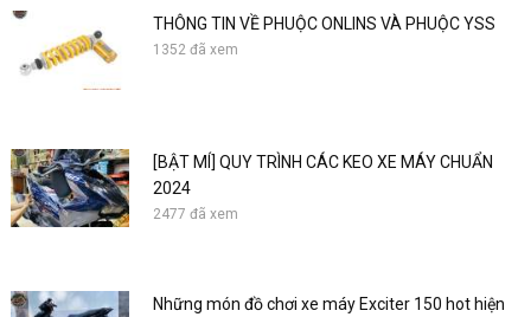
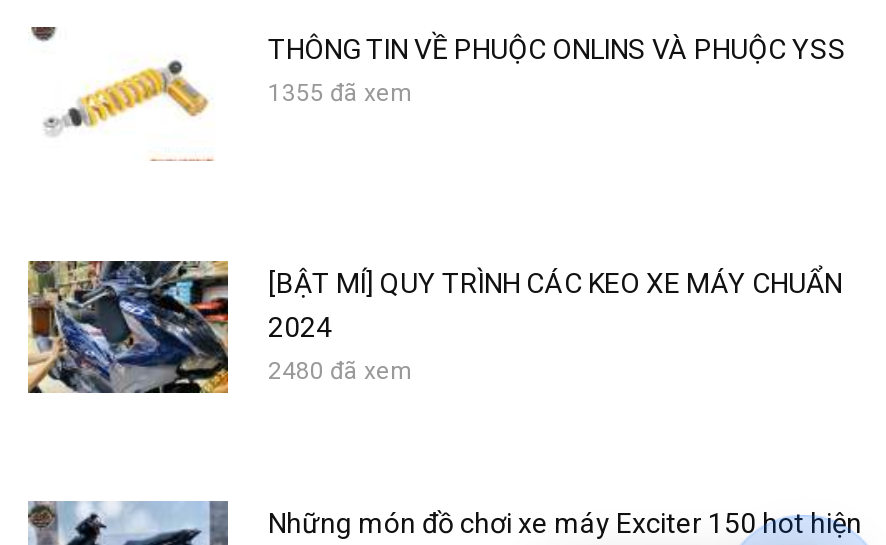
- 1352 đã xem
+ 1355 đã xem

- 2477 đã xem
+ 2480 đã xem
